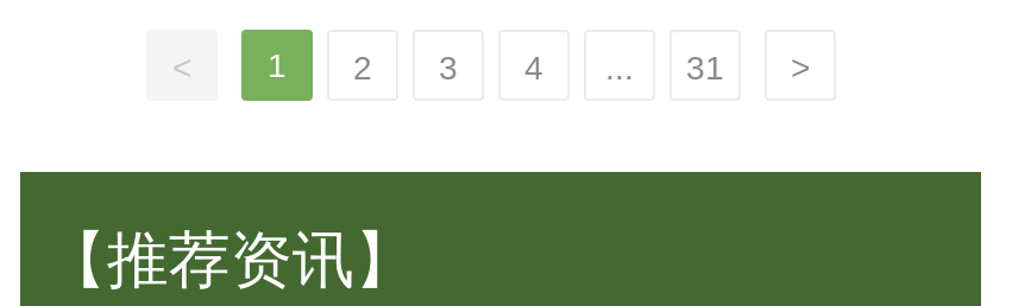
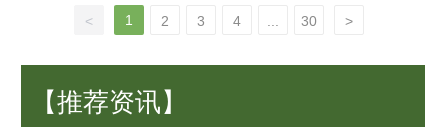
- 31
+ 30
